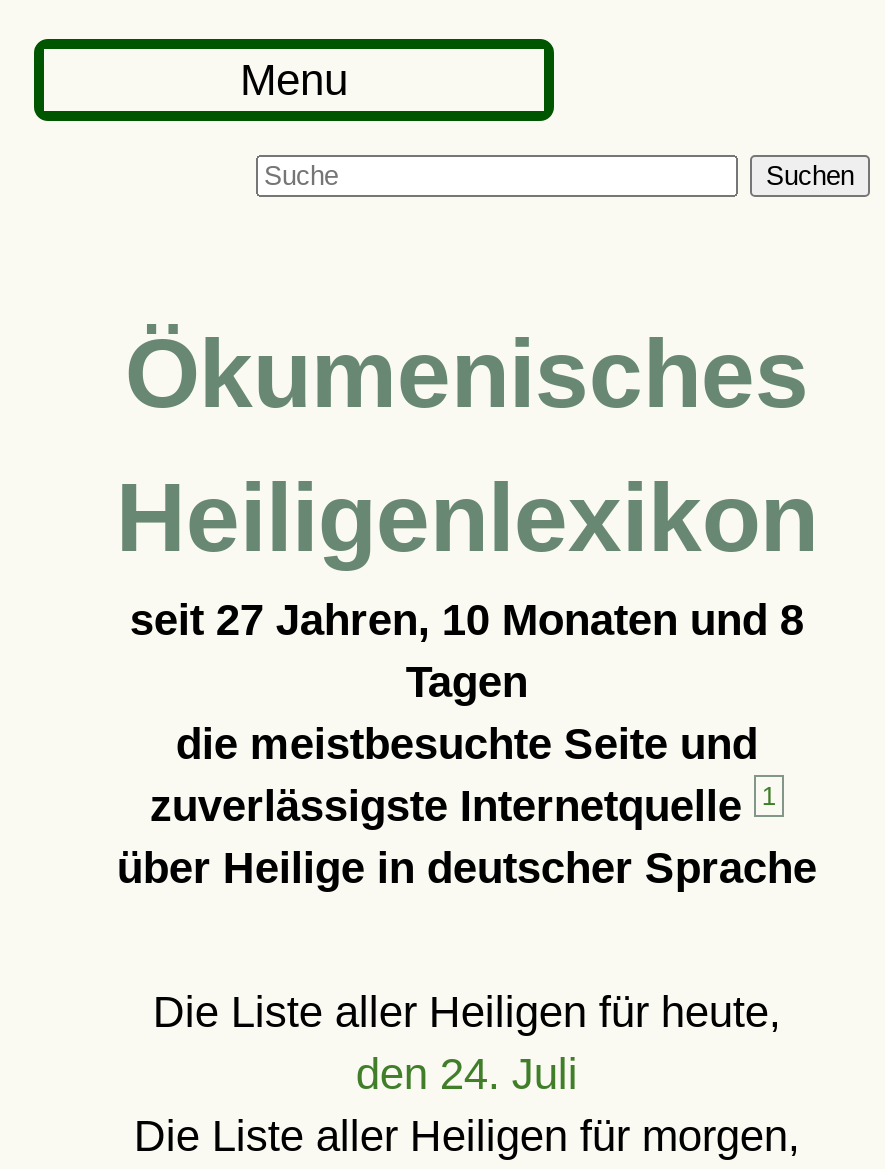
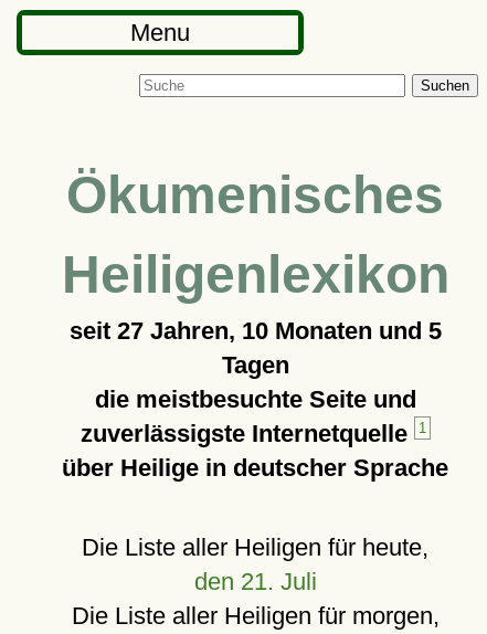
- seit 27 Jahren, 10 Monaten und 8
+ seit 27 Jahren, 10 Monaten und 5

- den 24. Juli
+ den 21. Juli
